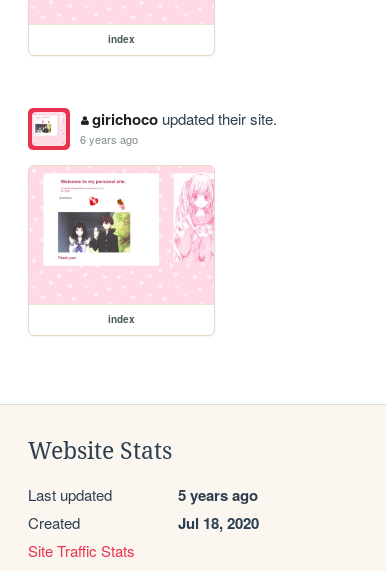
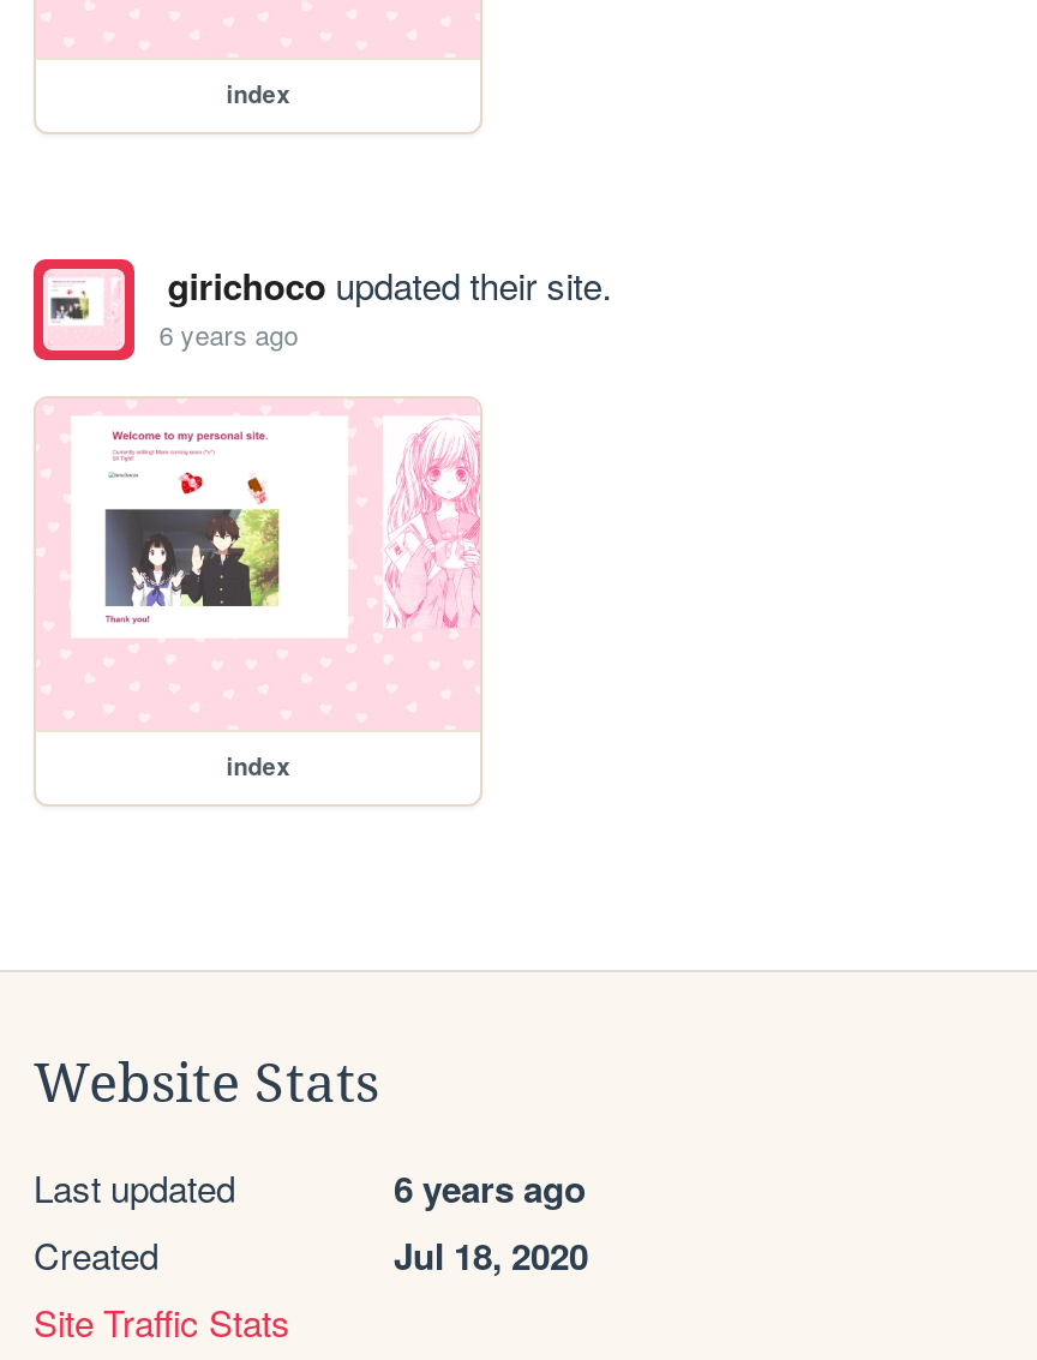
- 5 years ago
+ 6 years ago
